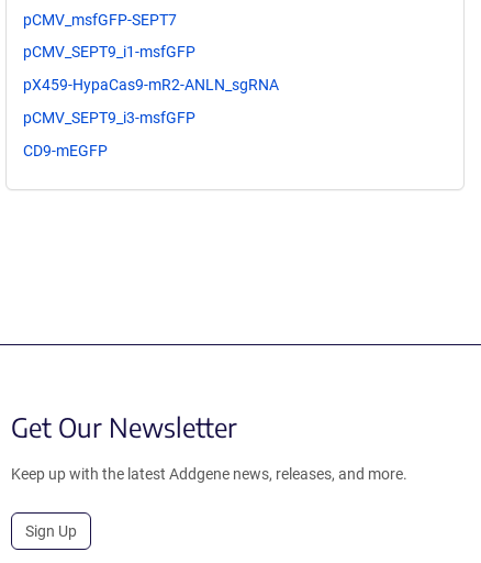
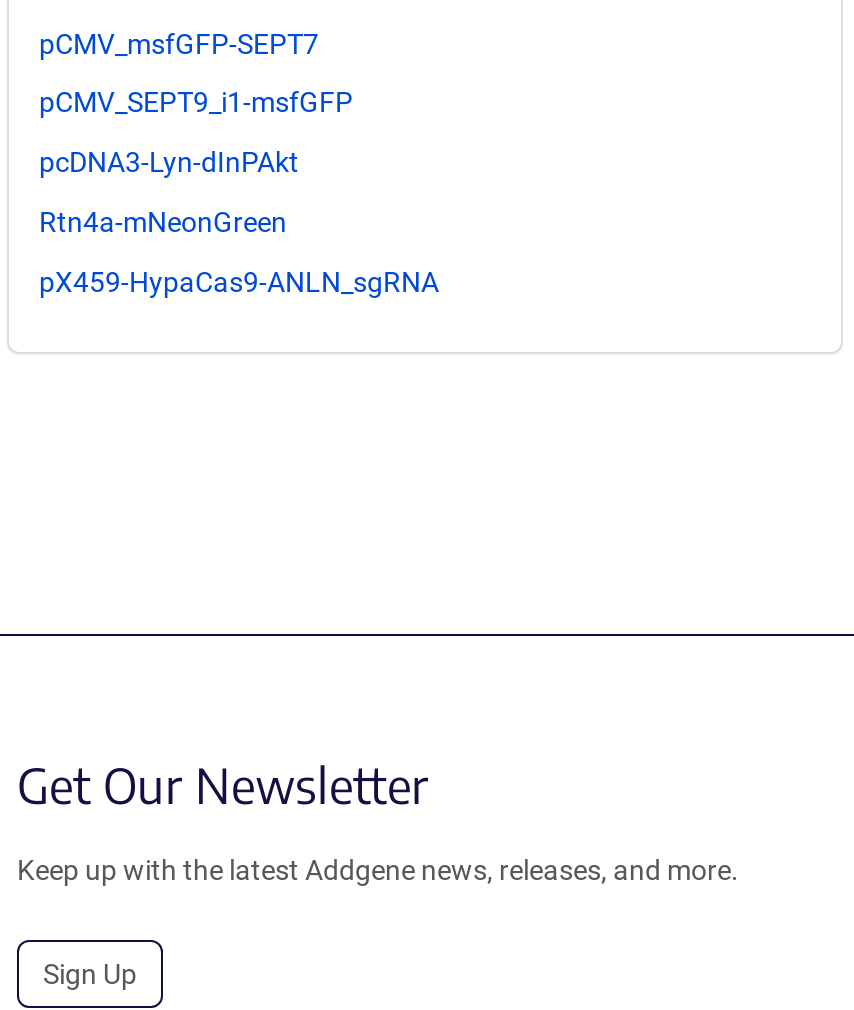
- pX459-HypaCas9-mR2-ANLN_sgRNA
+ pcDNA3-Lyn-dInPAkt

- pCMV_SEPT9_i3-msfGFP
+ Rtn4a-mNeonGreen

- CD9-mEGFP
+ pX459-HypaCas9-ANLN_sgRNA
